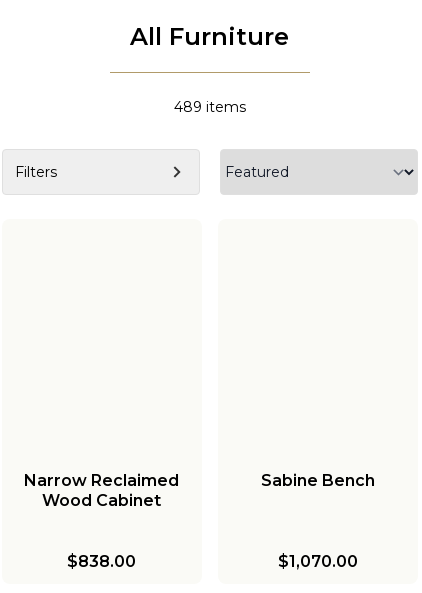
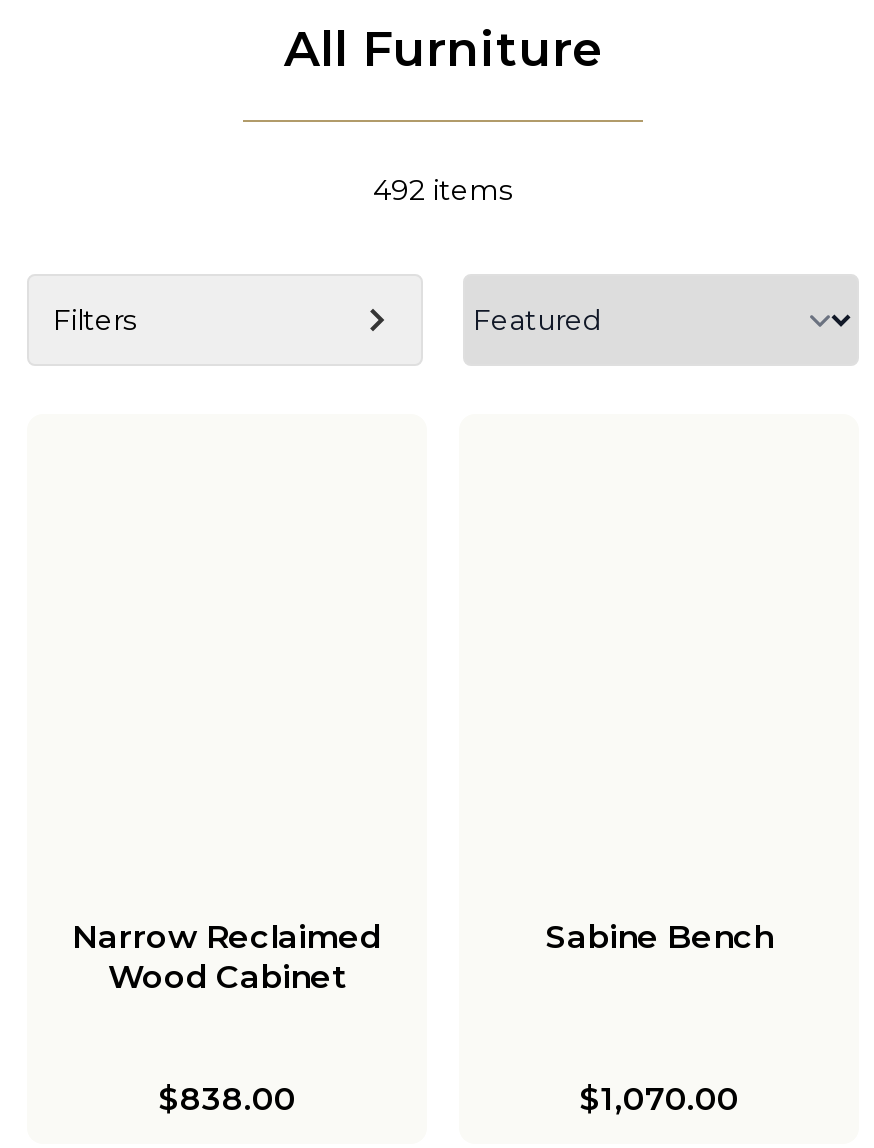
- 489 items
+ 492 items
